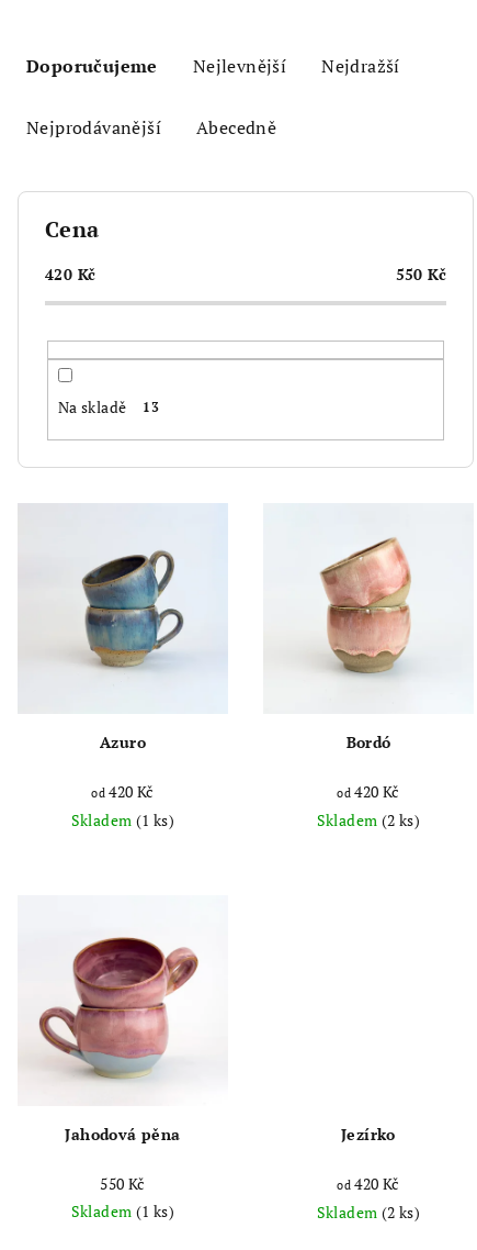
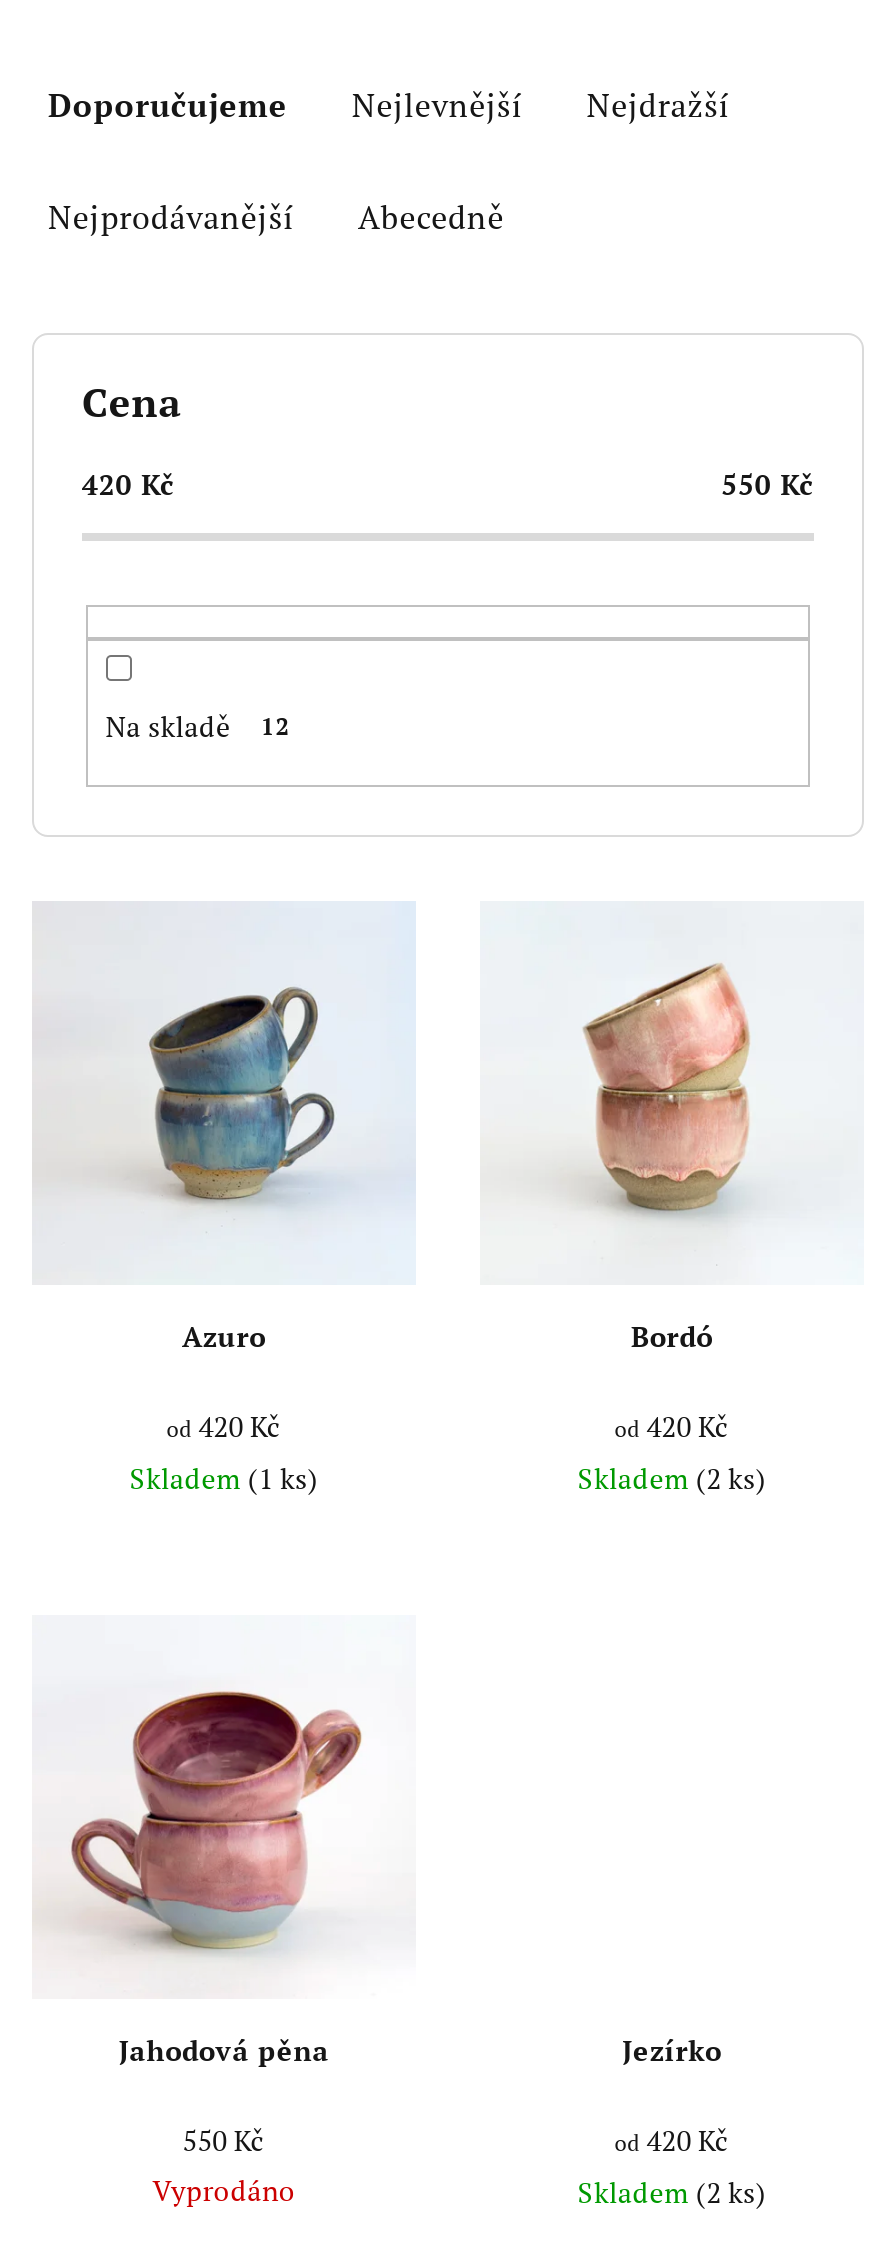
- 13
+ 12

- Skladem (1 ks)
+ Vyprodáno
